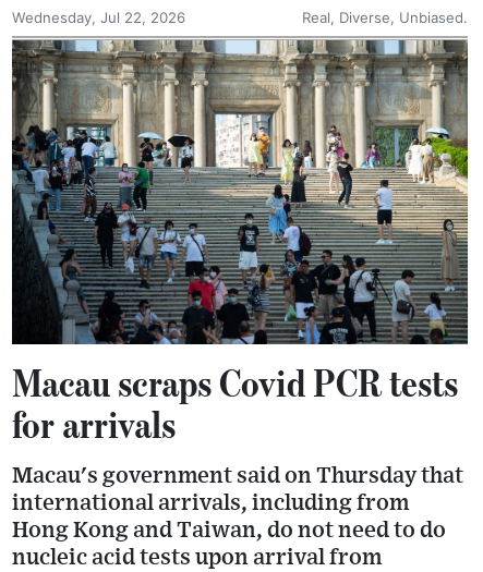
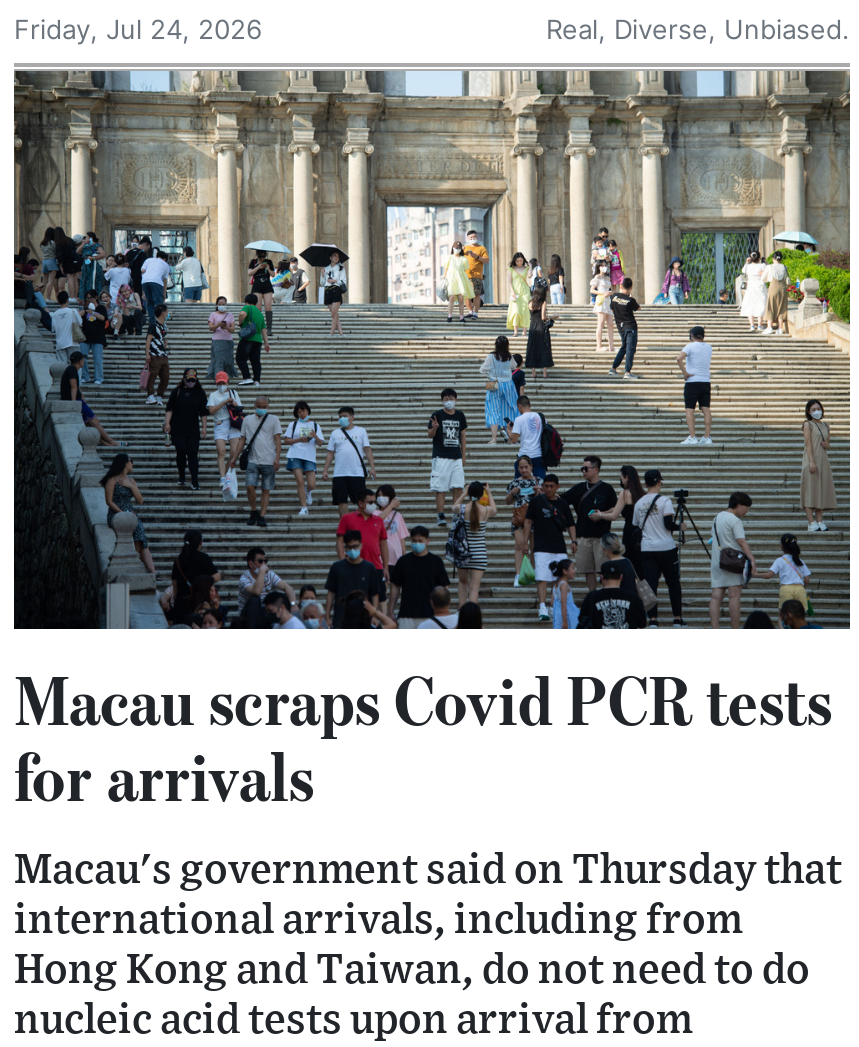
- Wednesday, Jul 22, 2026
+ Friday, Jul 24, 2026
